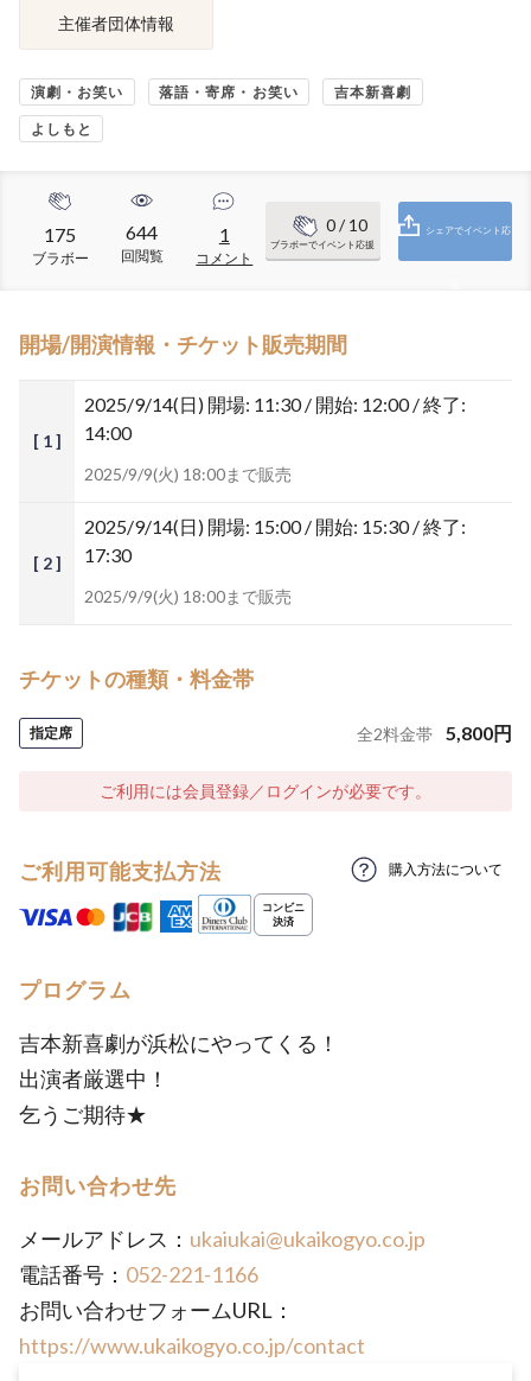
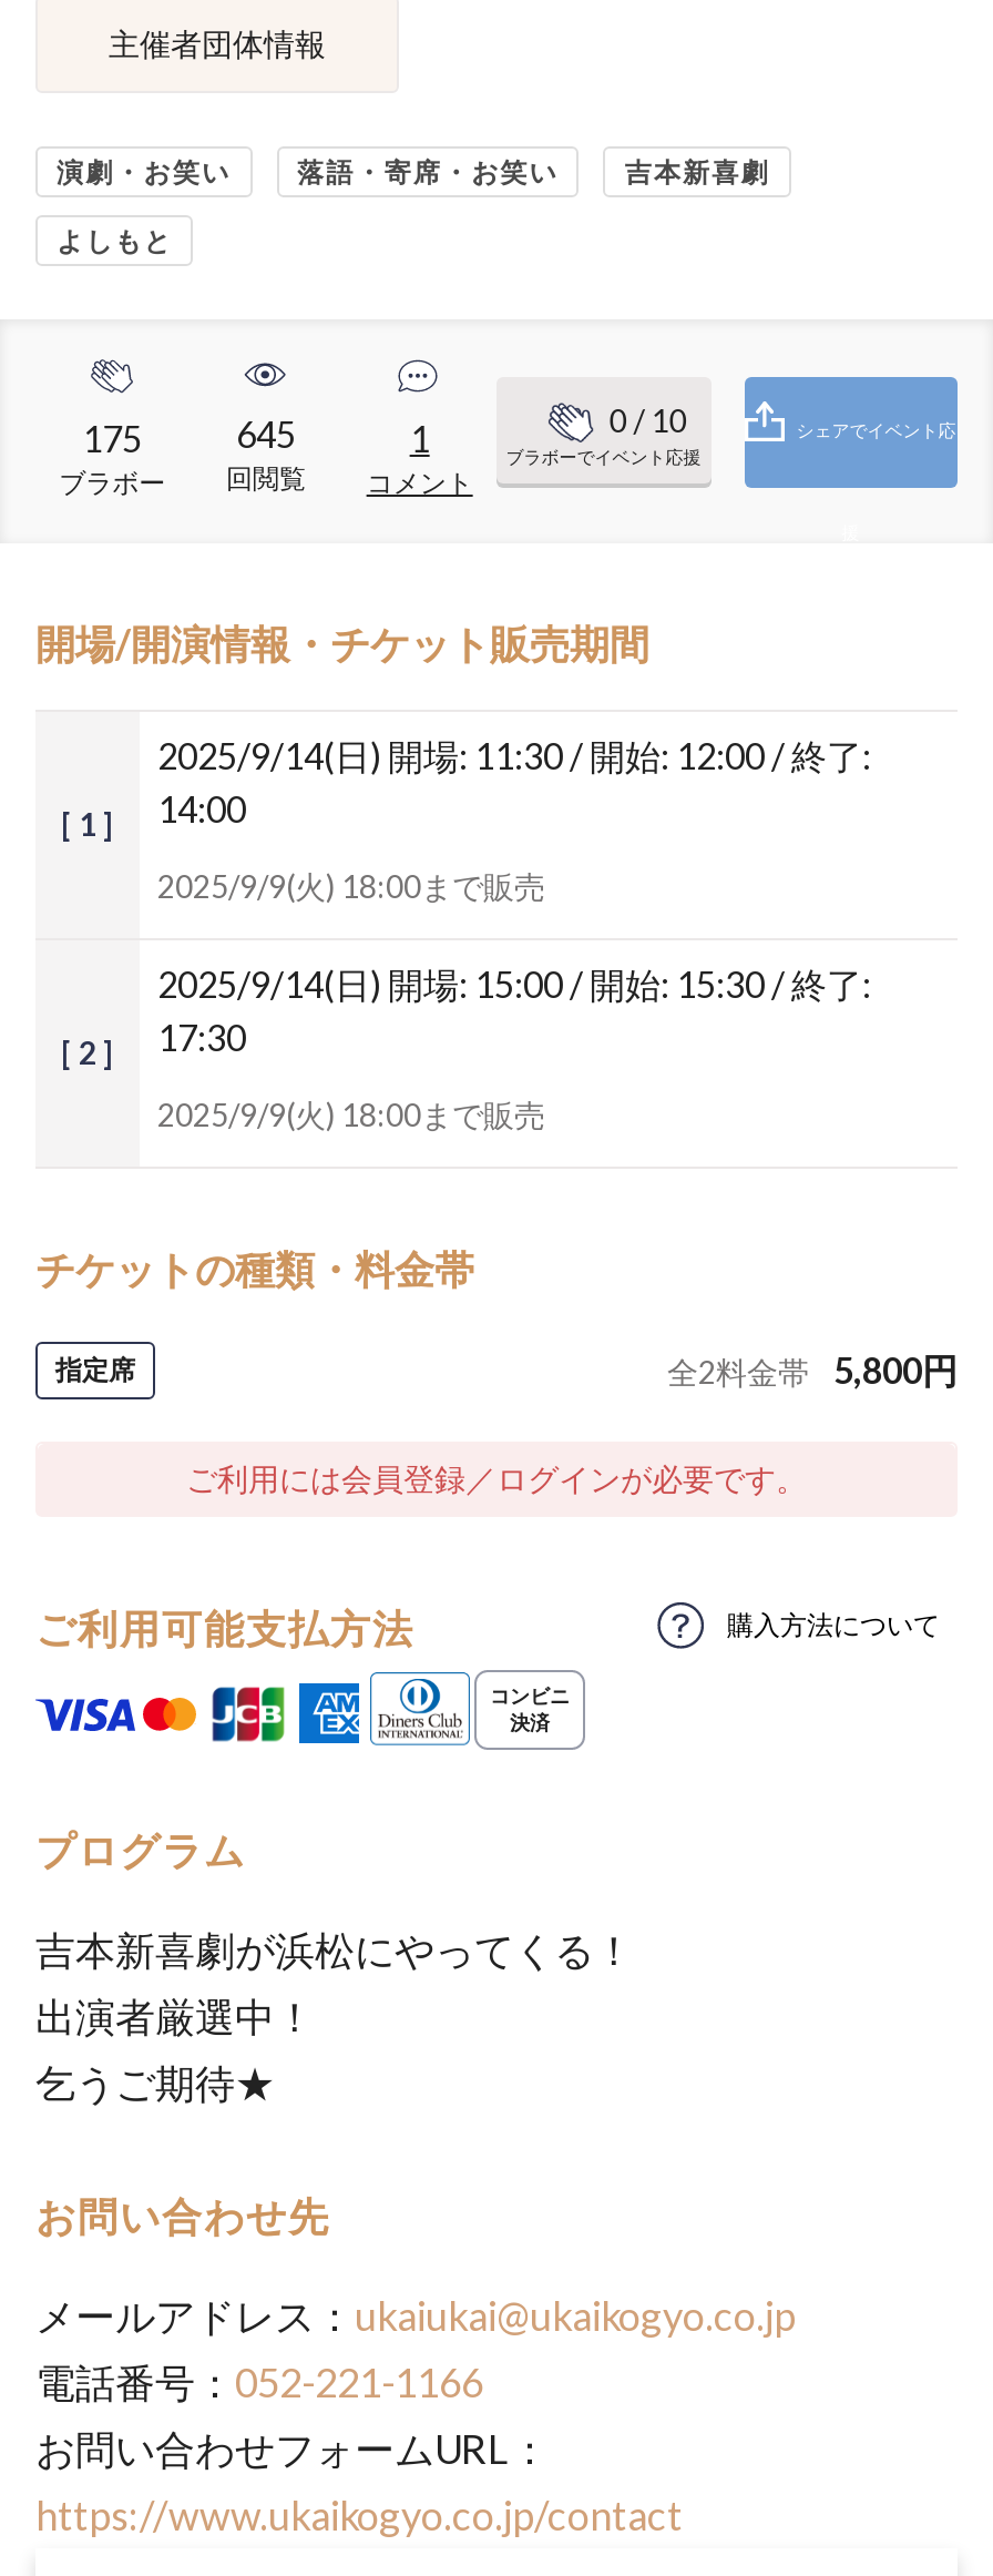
- 644
+ 645
